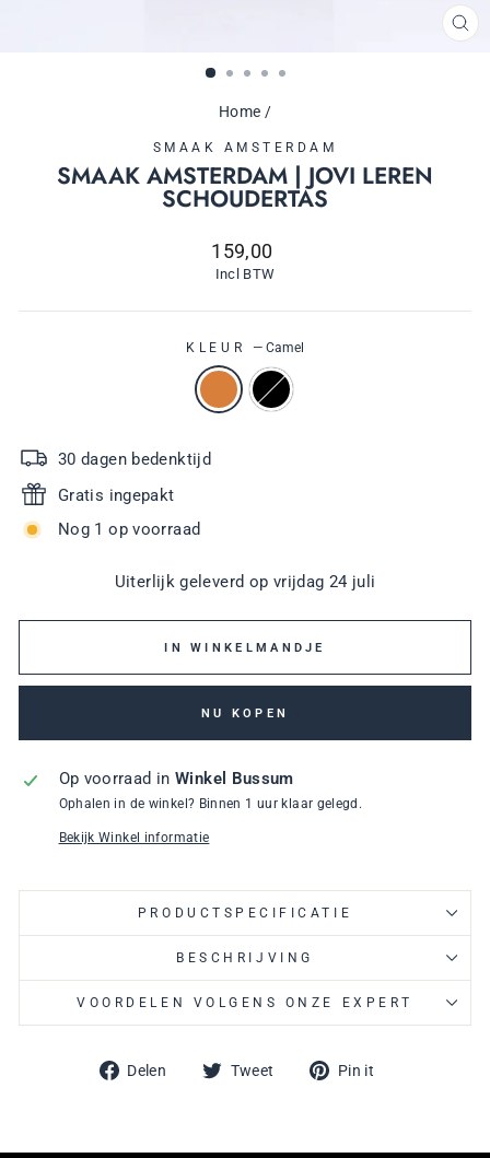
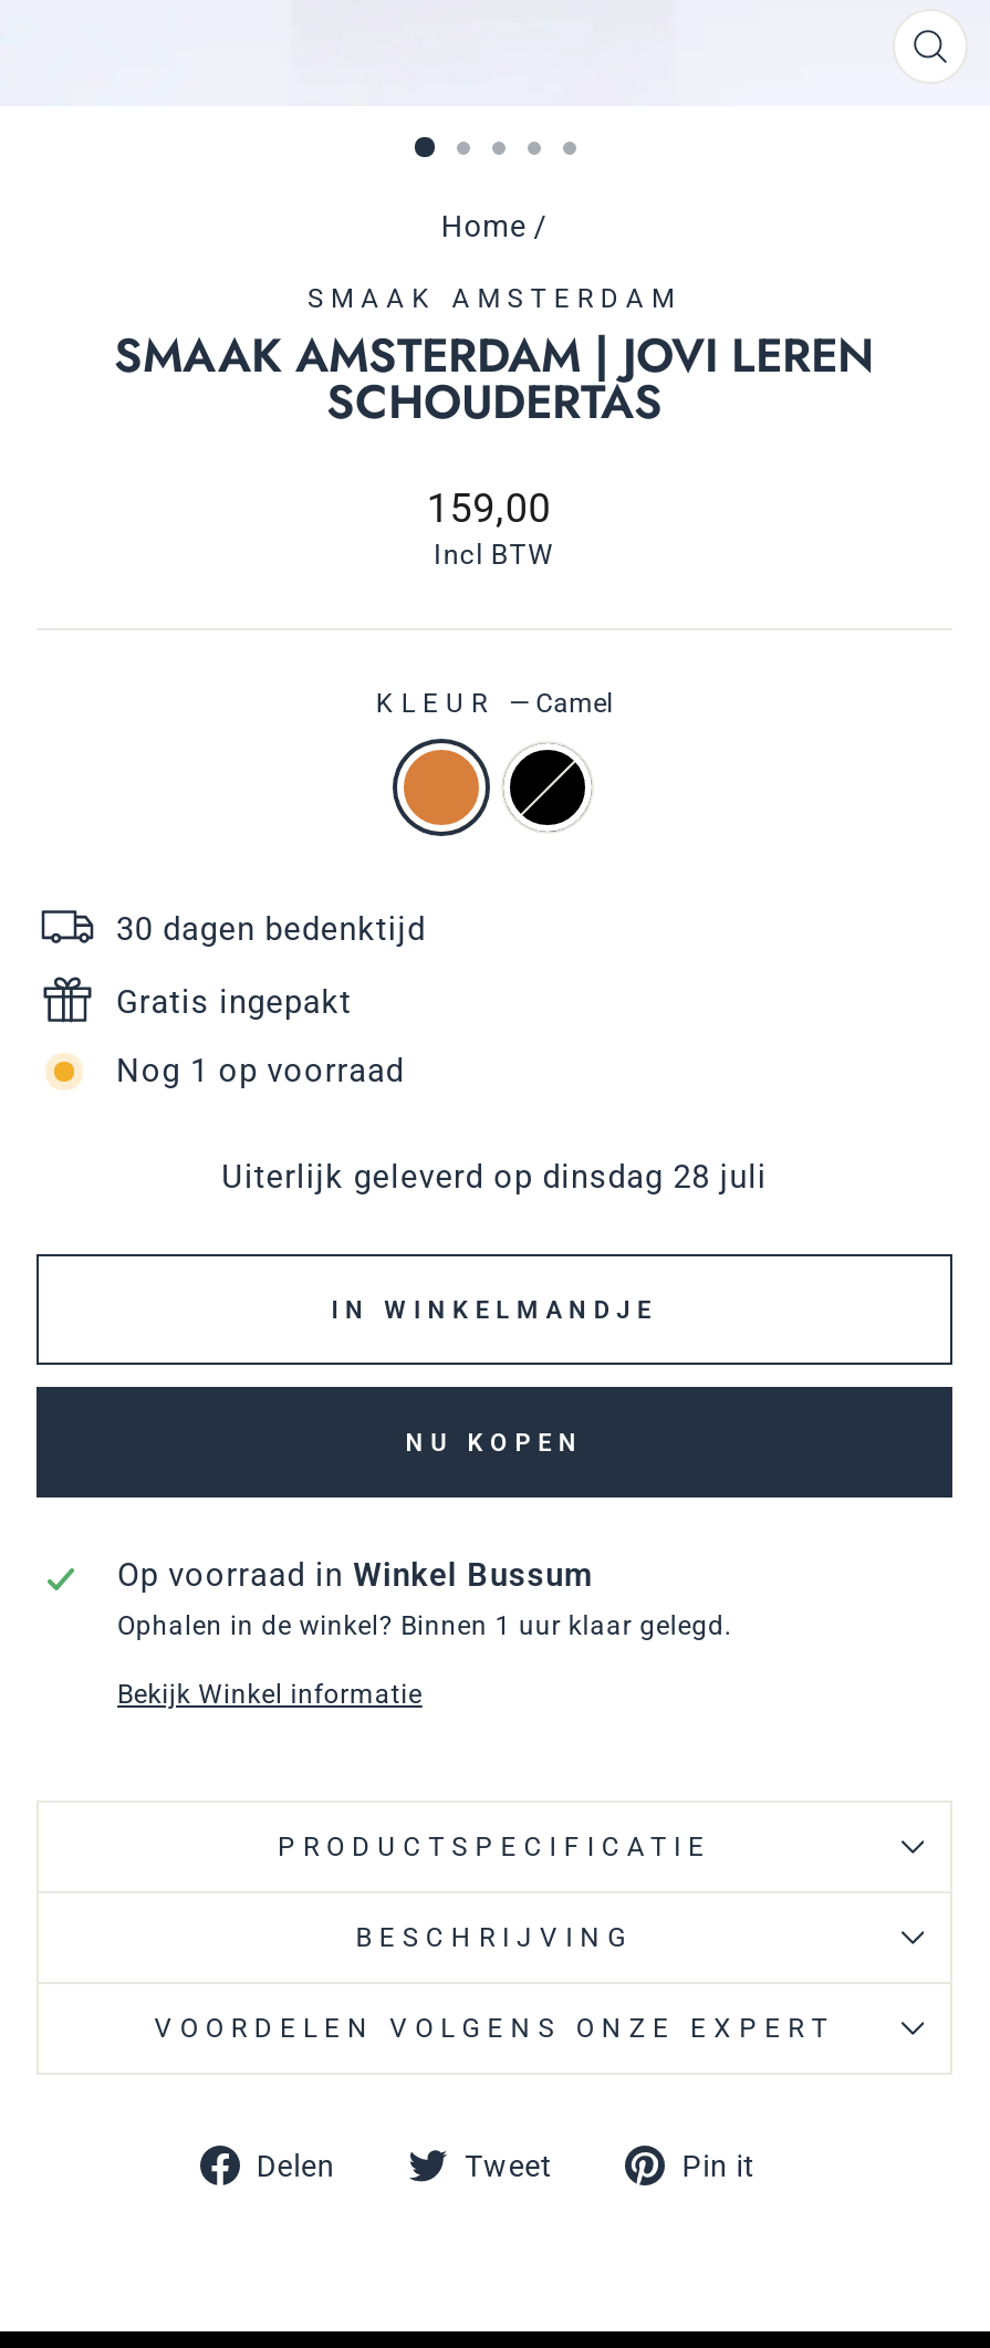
- Uiterlijk geleverd op vrijdag 24 juli
+ Uiterlijk geleverd op dinsdag 28 juli
